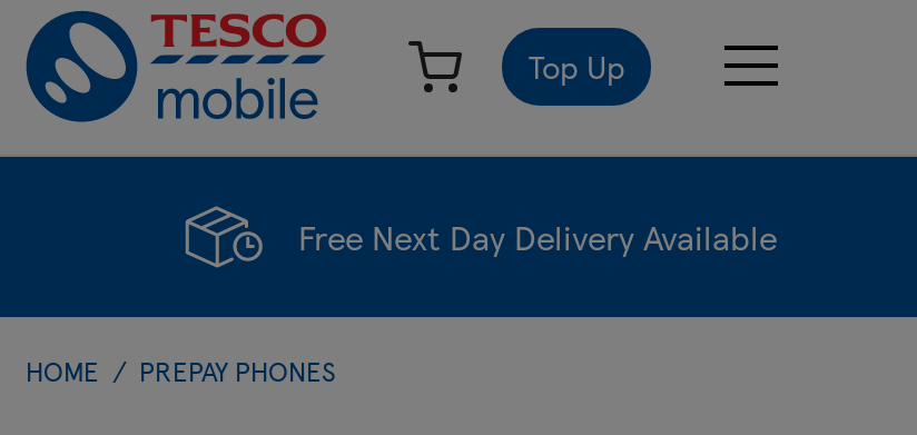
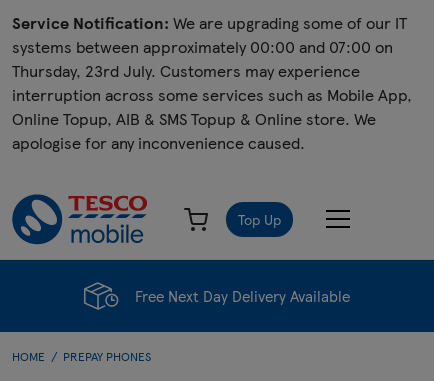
+ Service Notification: We are upgrading some of our IT
+ systems between approximately 00:00 and 07:00 on
+ Thursday, 23rd July. Customers may experience
+ interruption across some services such as Mobile App,
+ Online Topup, AIB & SMS Topup & Online store. We
+ apologise for any inconvenience caused.
